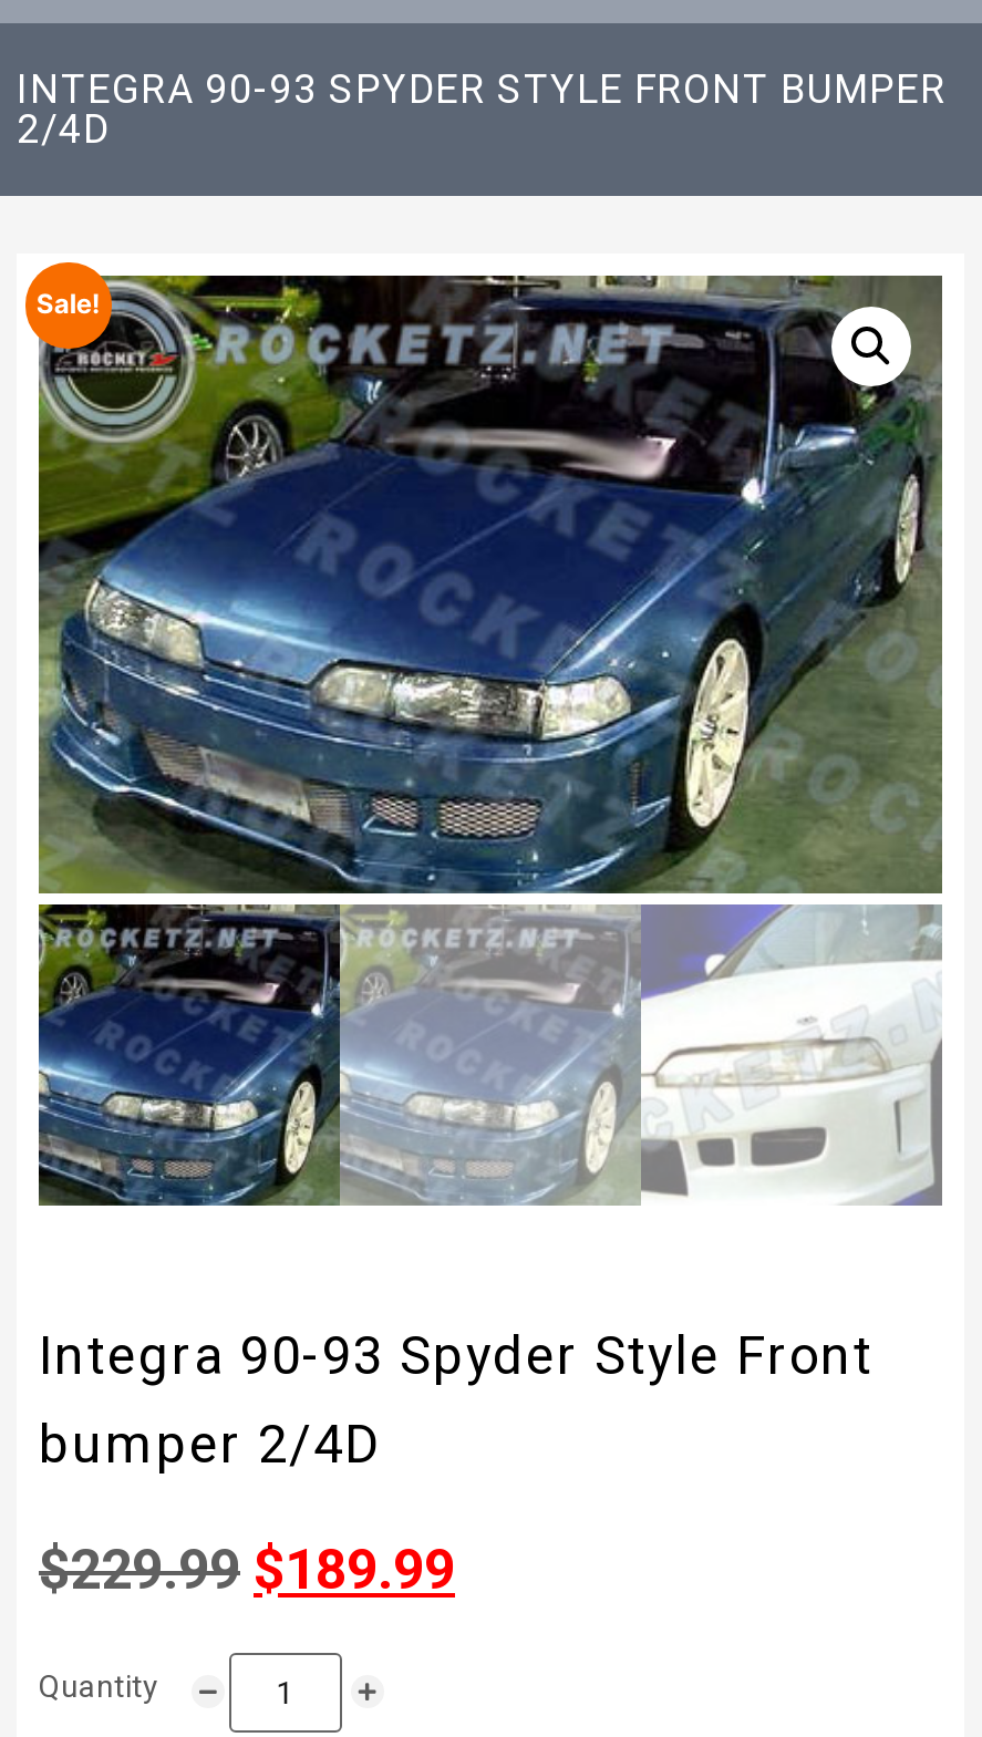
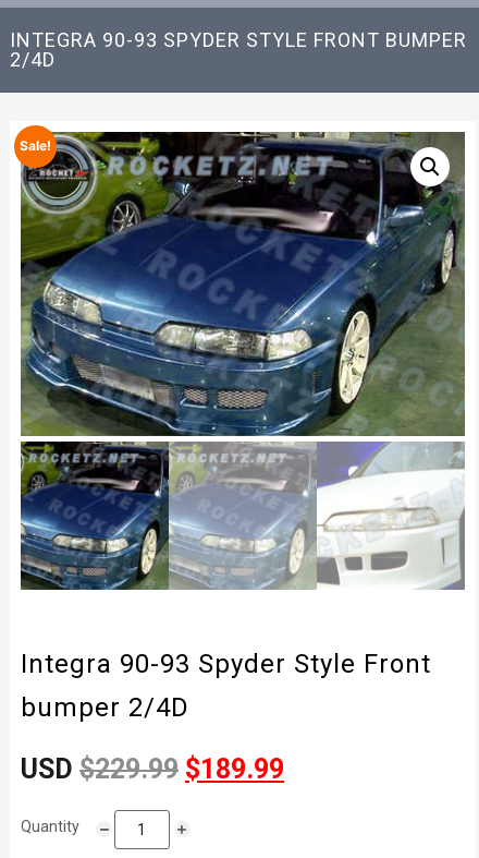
- $229.99 $189.99
+ USD $229.99 $189.99
